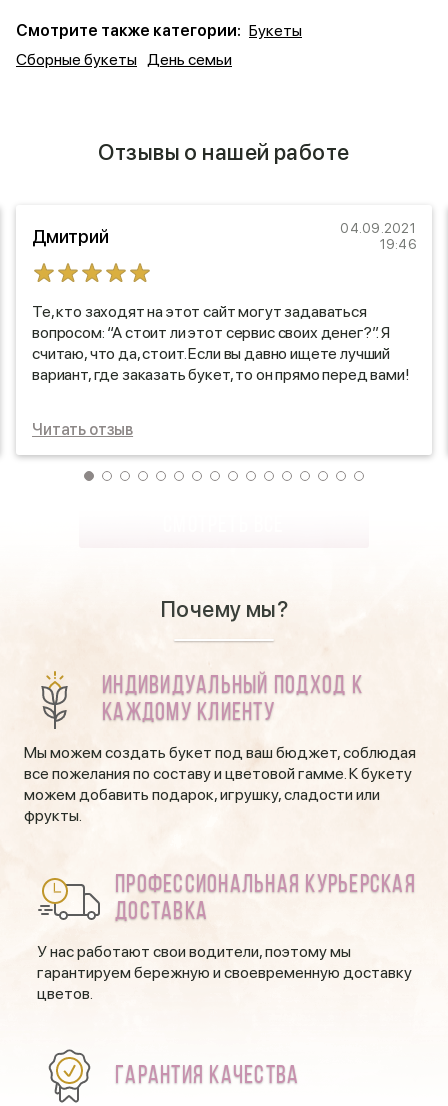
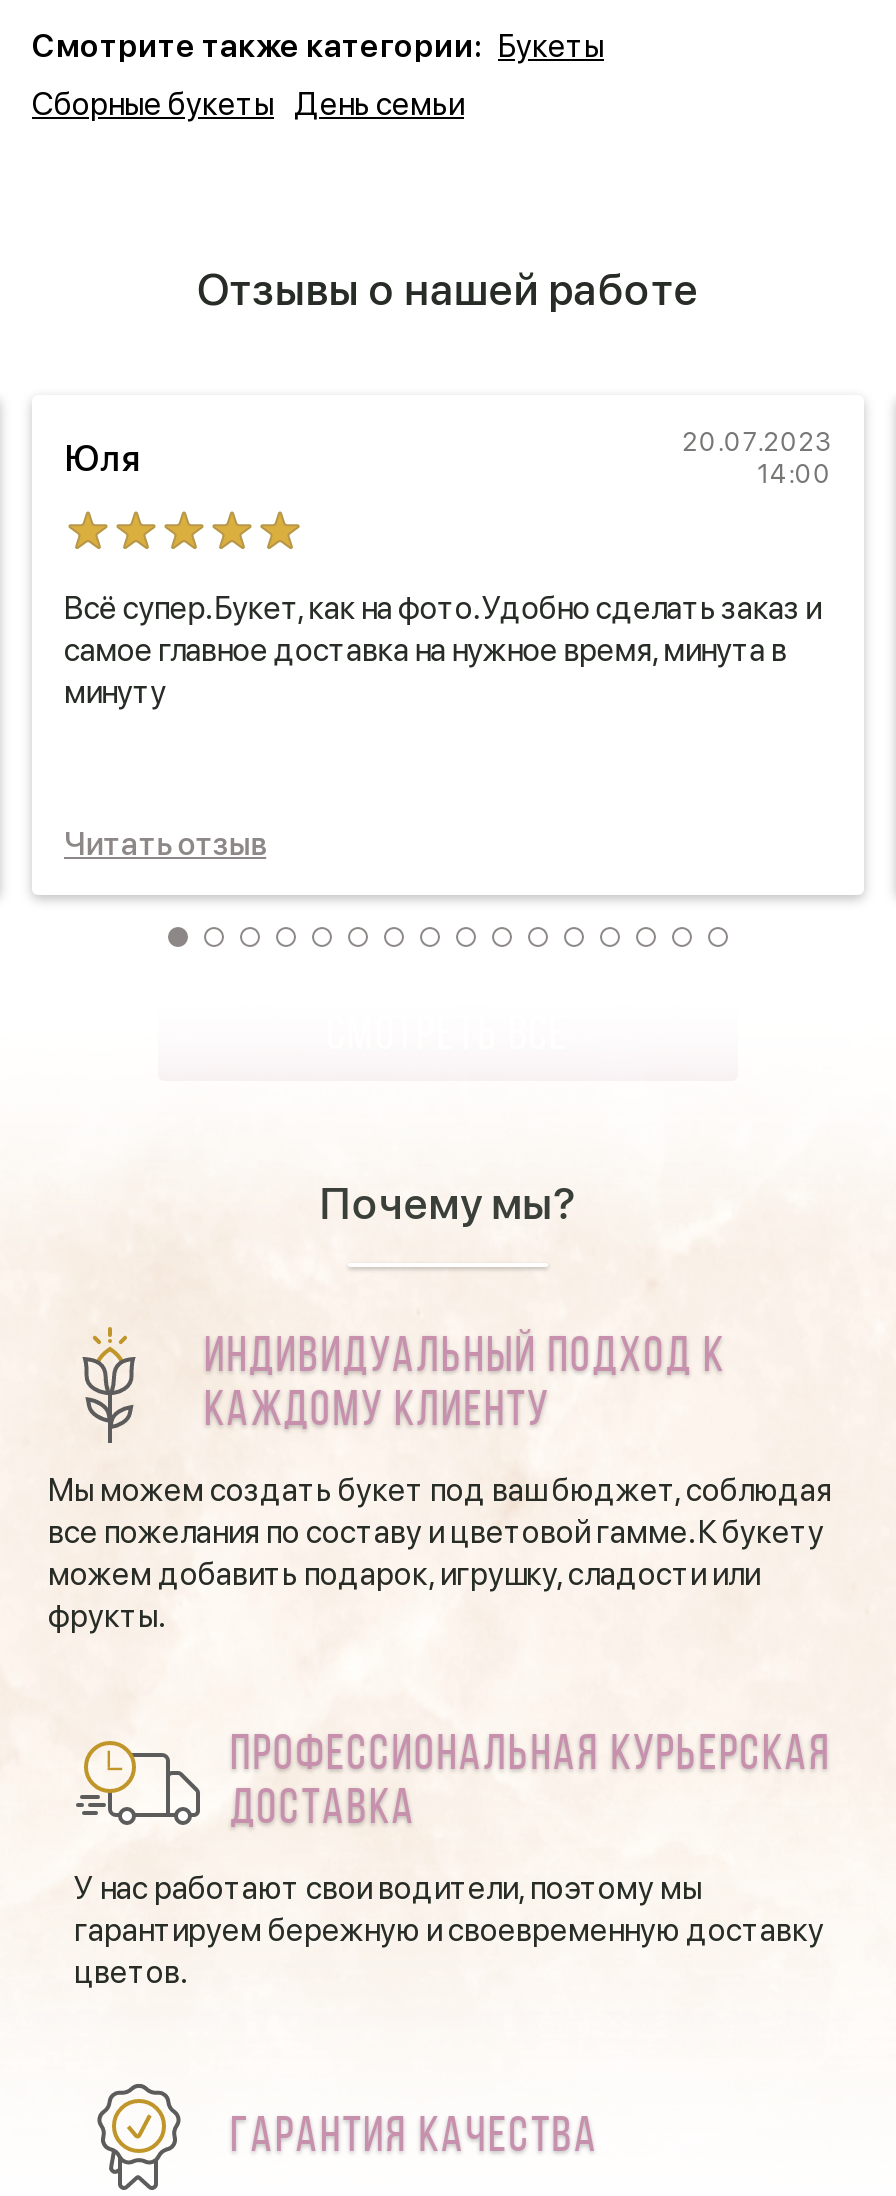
- Дмитрий
- 04.09.2021
- 19:46
+ Юля
+ 20.07.2023
+ 14:00

- Те, кто заходят на этот сайт могут задаваться
- вопросом: “А стоит ли этот сервис своих денег?”. Я
- считаю, что да, стоит. Если вы давно ищете лучший
- вариант, где заказать букет, то он прямо перед вами!
+ Всё супер. Букет, как на фото. Удобно сделать заказ и
+ самое главное доставка на нужное время, минута в
+ минуту
